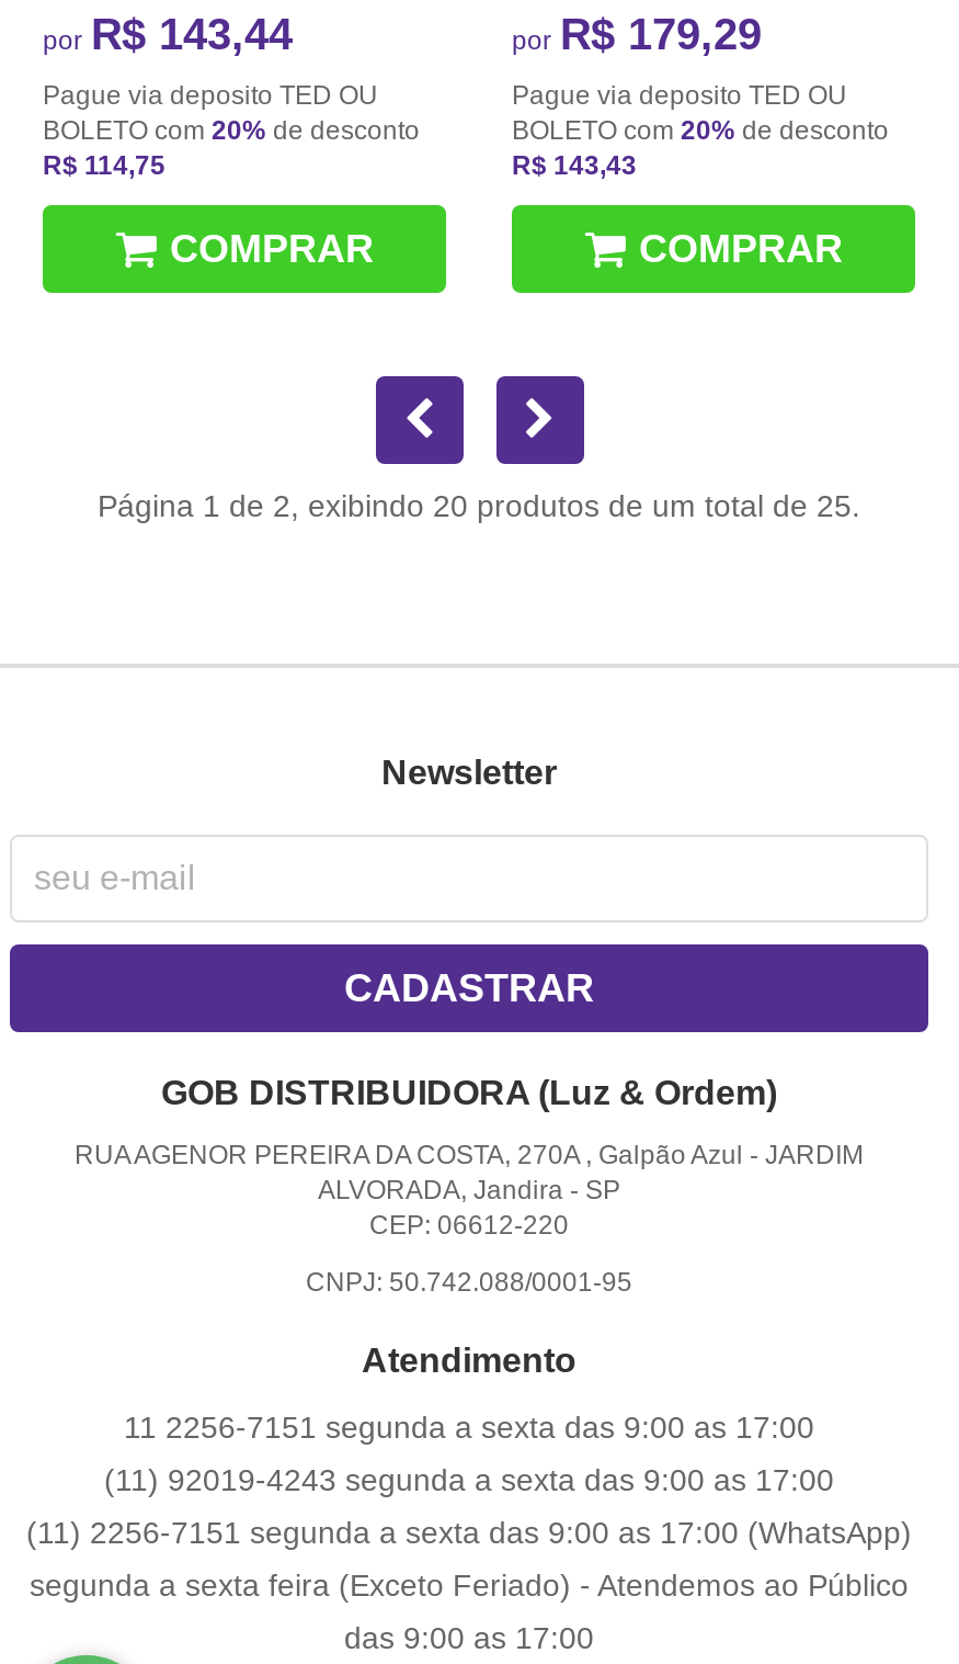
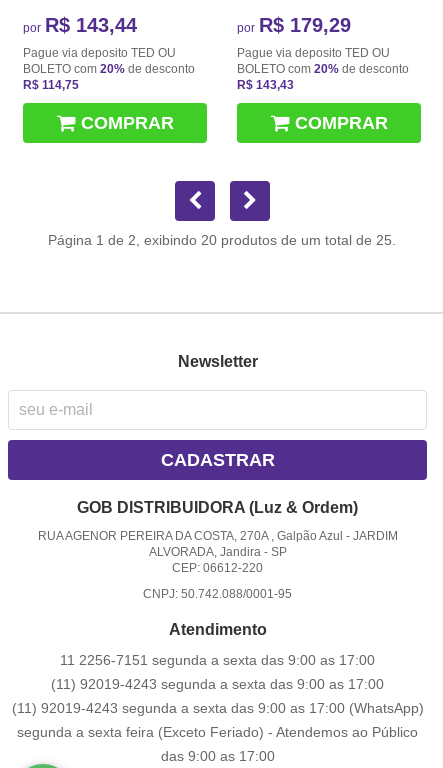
- (11) 2256-7151 segunda a sexta das 9:00 as 17:00 (WhatsApp)
+ (11) 92019-4243 segunda a sexta das 9:00 as 17:00 (WhatsApp)
